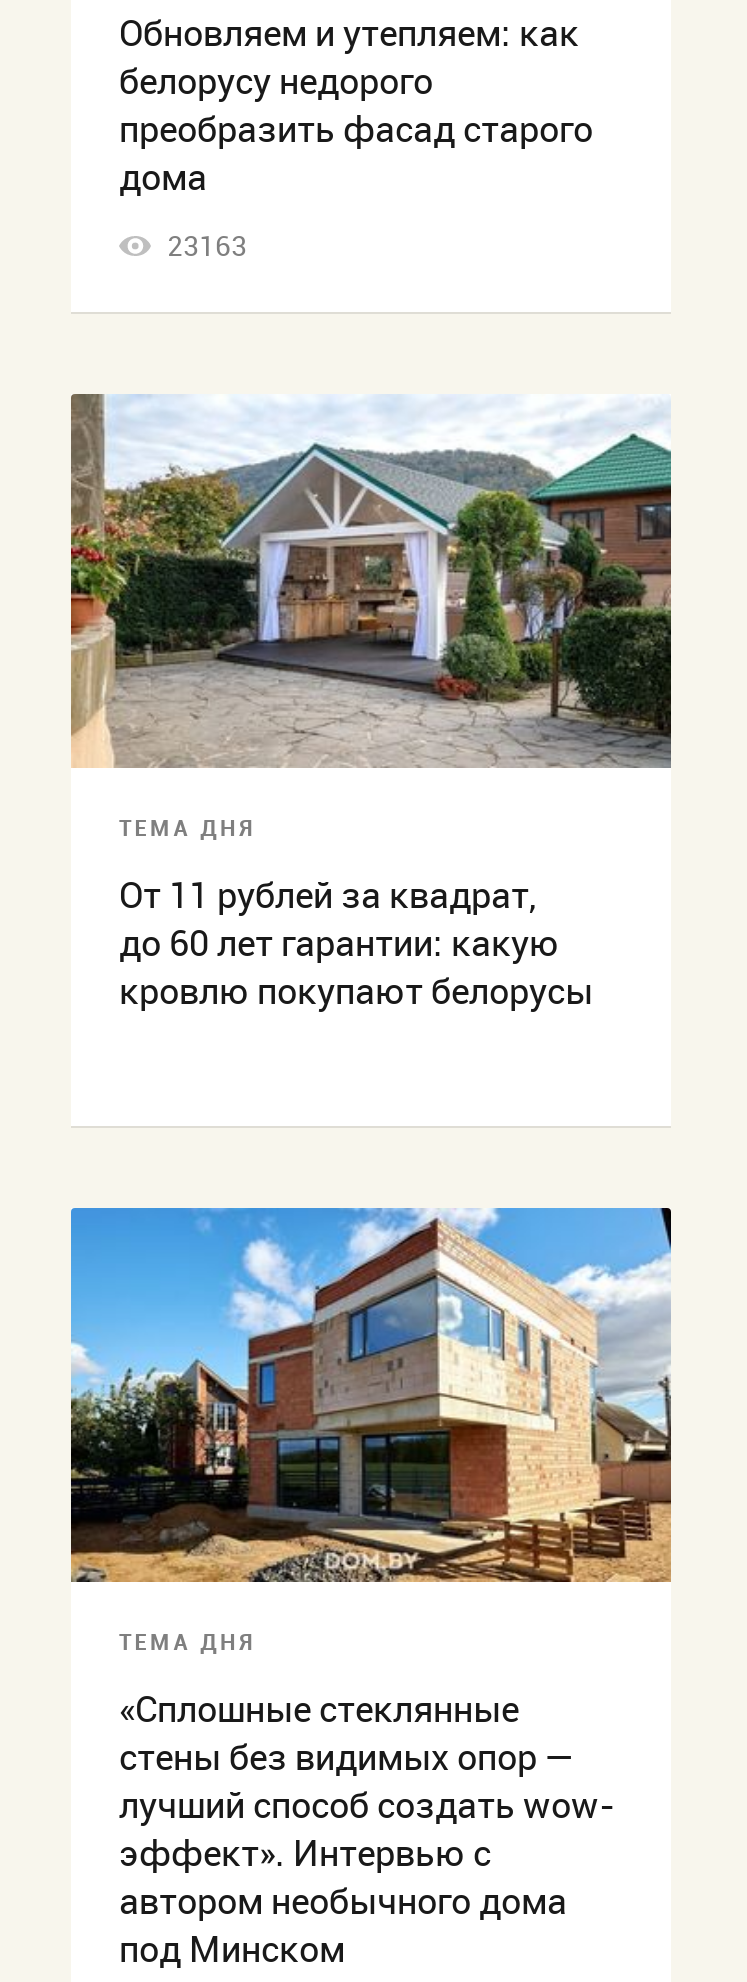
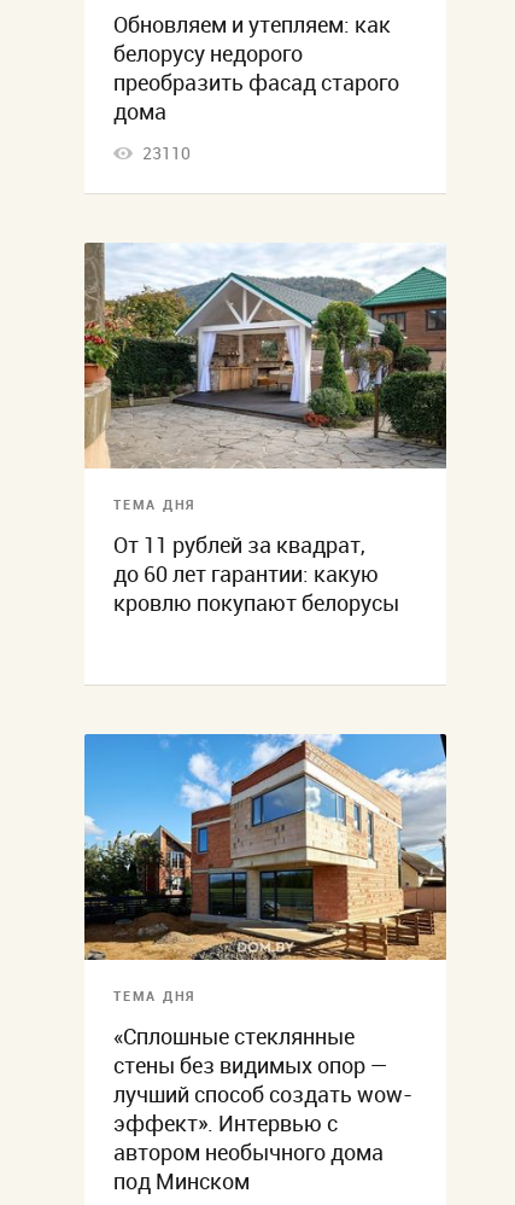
- 23163
+ 23110
